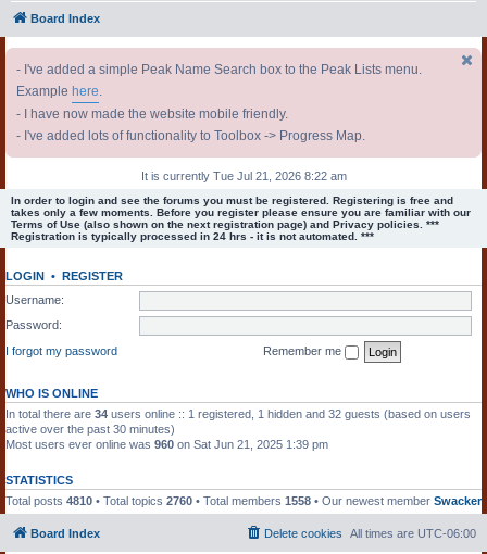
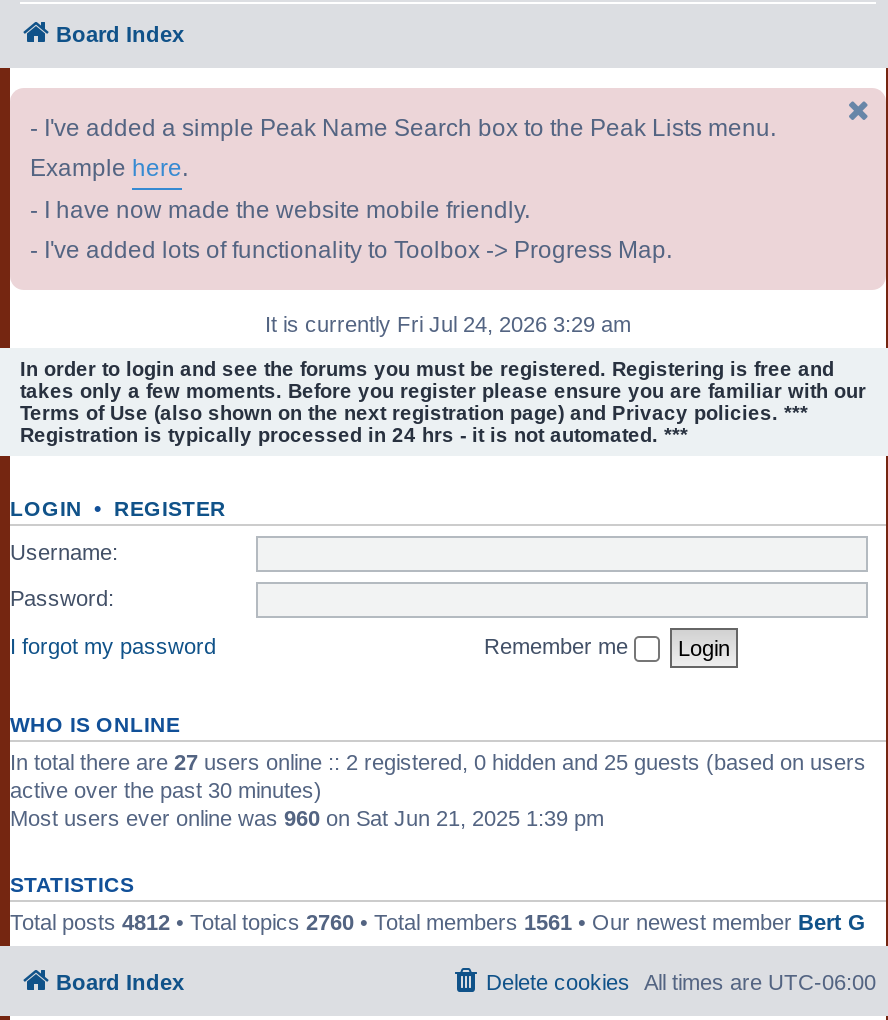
- It is currently Tue Jul 21, 2026 8:22 am
+ It is currently Fri Jul 24, 2026 3:29 am

- In total there are 34 users online :: 1 registered, 1 hidden and 32 guests (based on users
+ In total there are 27 users online :: 2 registered, 0 hidden and 25 guests (based on users

- Total posts 4810 • Total topics 2760 • Total members 1558 • Our newest member Swacker
+ Total posts 4812 • Total topics 2760 • Total members 1561 • Our newest member Bert G
